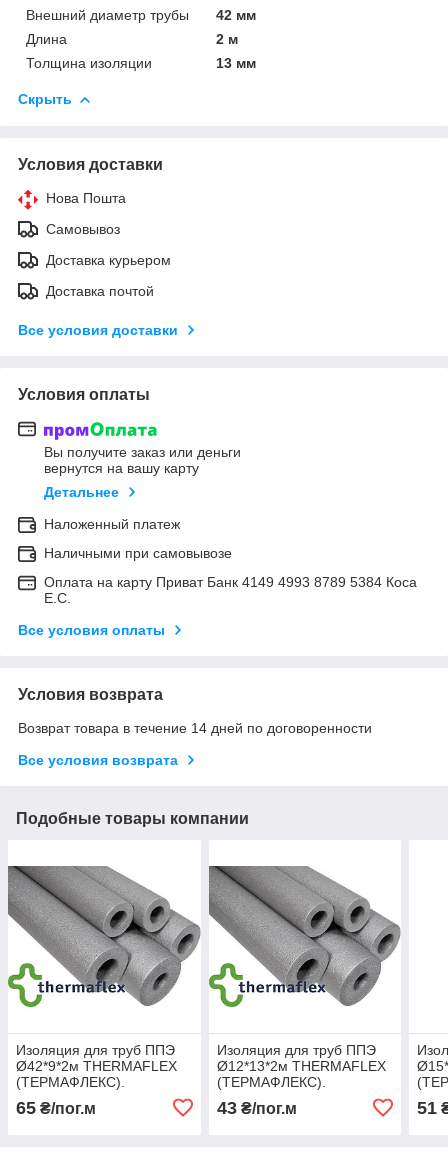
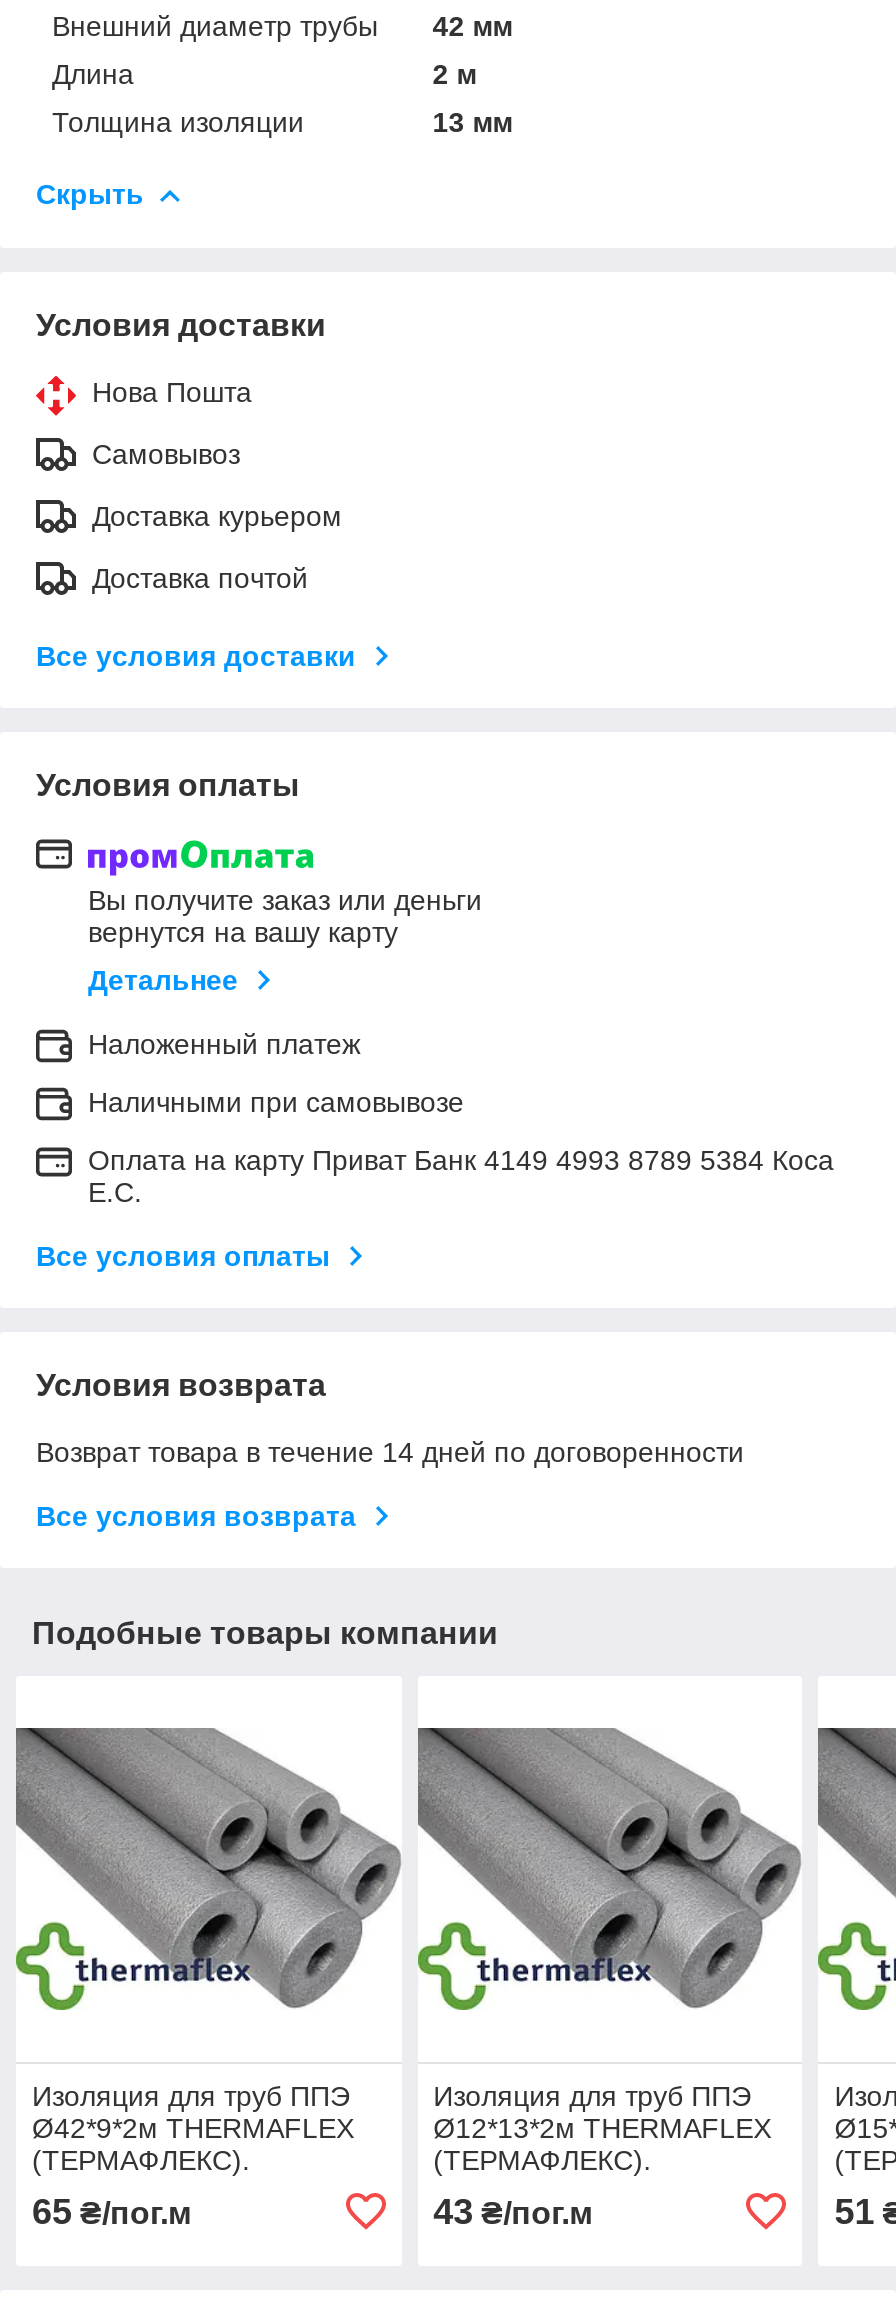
+ [image]

+ [image]
